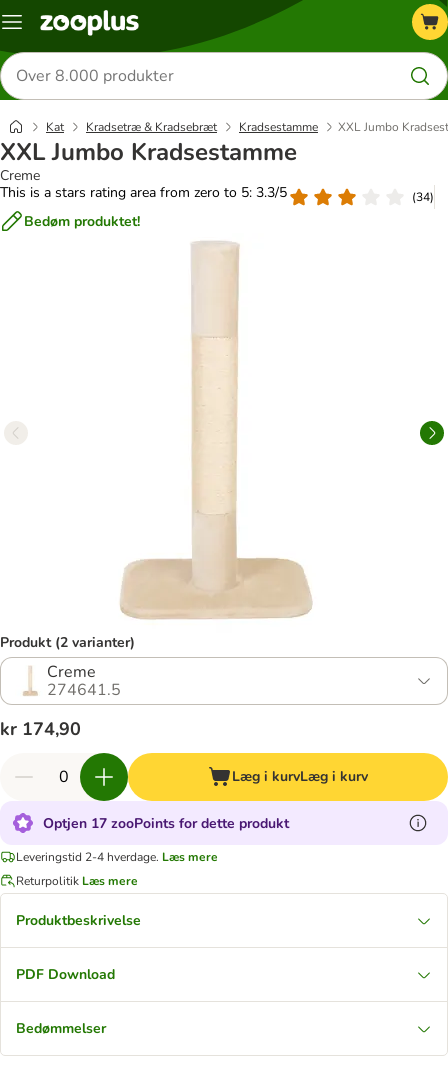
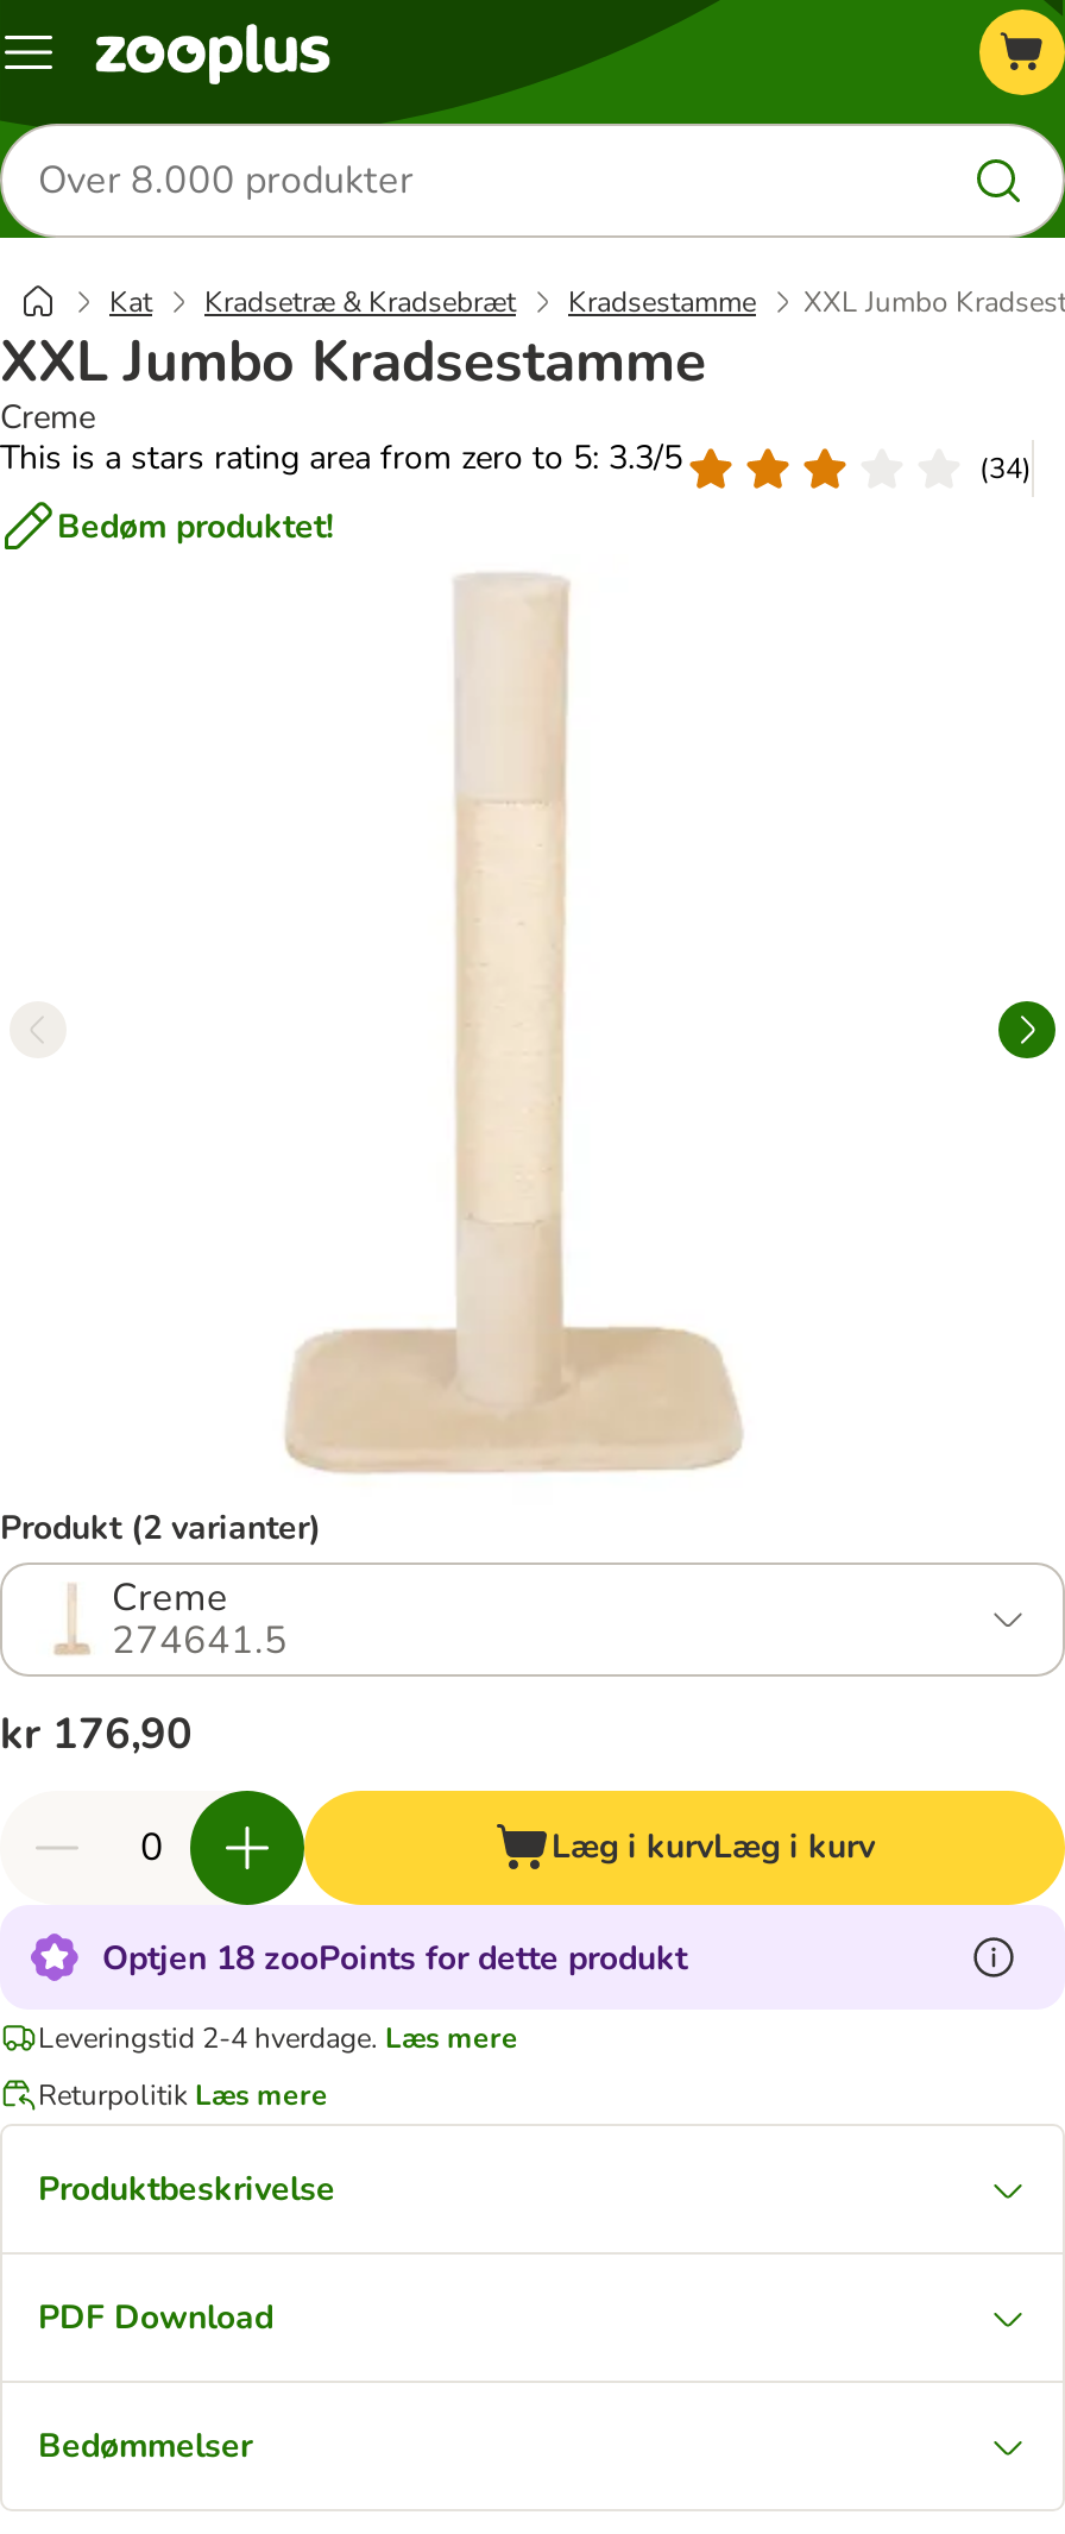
- kr 174,90
+ kr 176,90

- Optjen 17 zooPoints for dette produkt
+ Optjen 18 zooPoints for dette produkt
